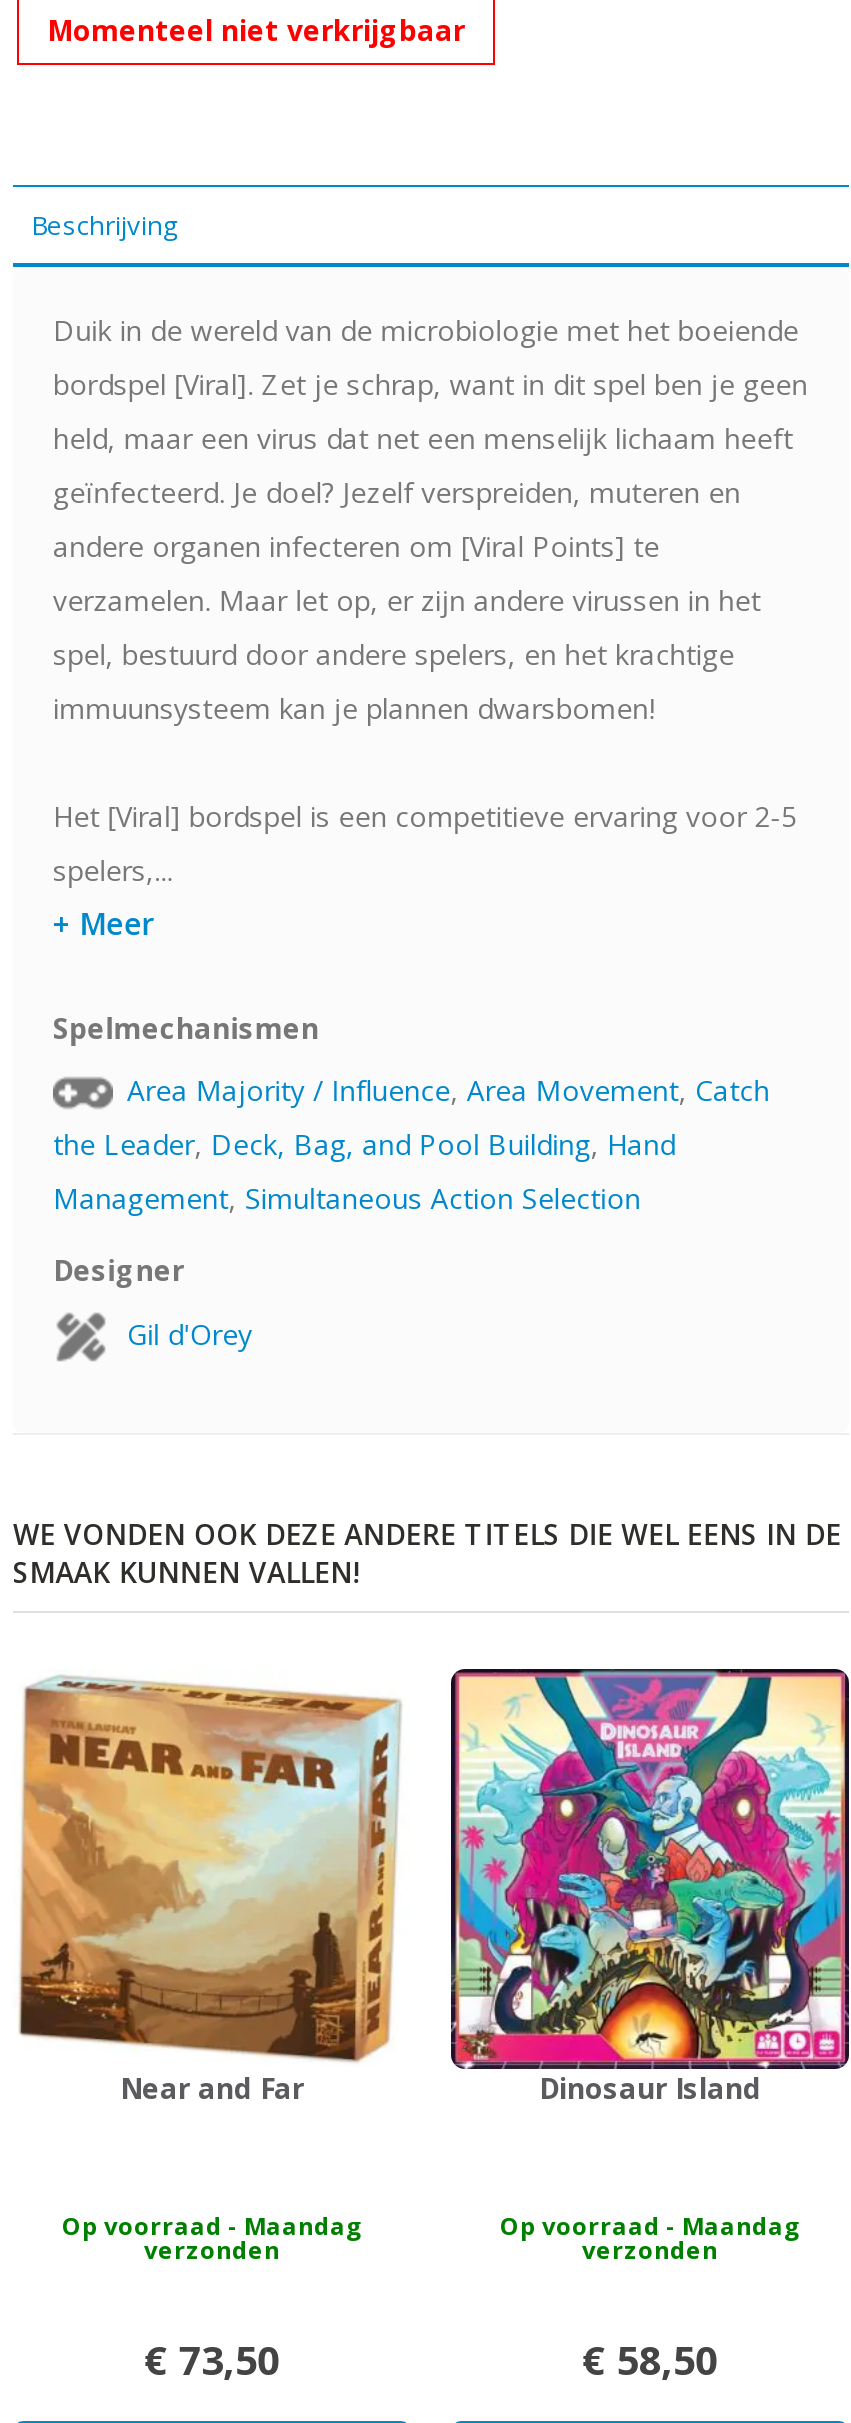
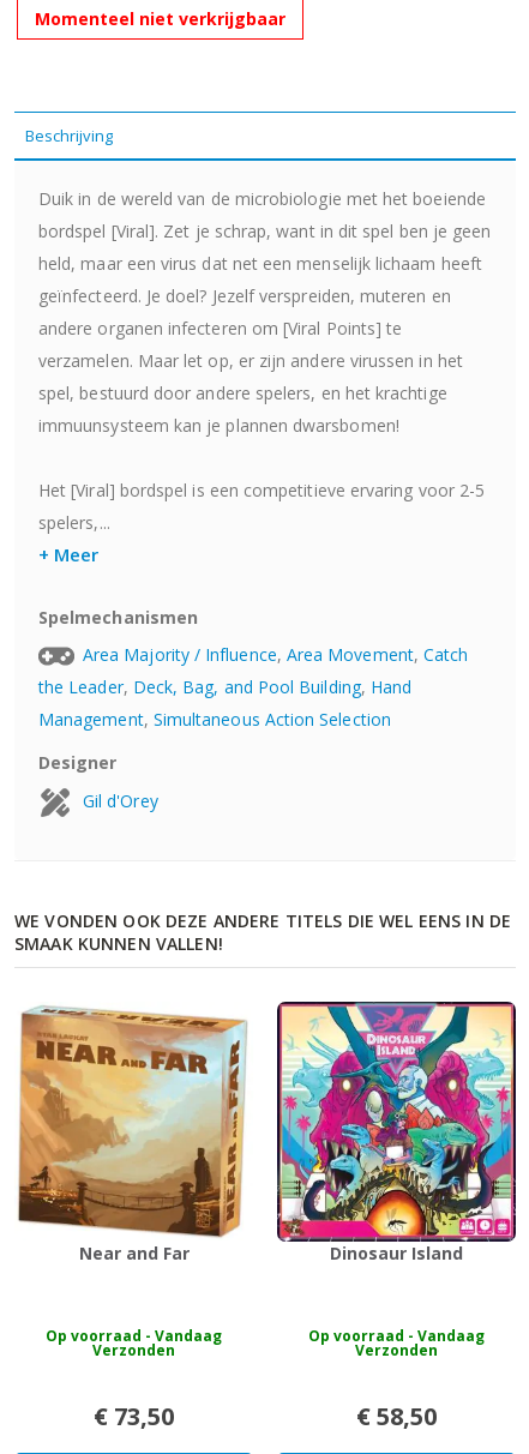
- Op voorraad - Maandag
- verzonden
+ Op voorraad - Vandaag
+ Verzonden

- Op voorraad - Maandag
- verzonden
+ Op voorraad - Vandaag
+ Verzonden
